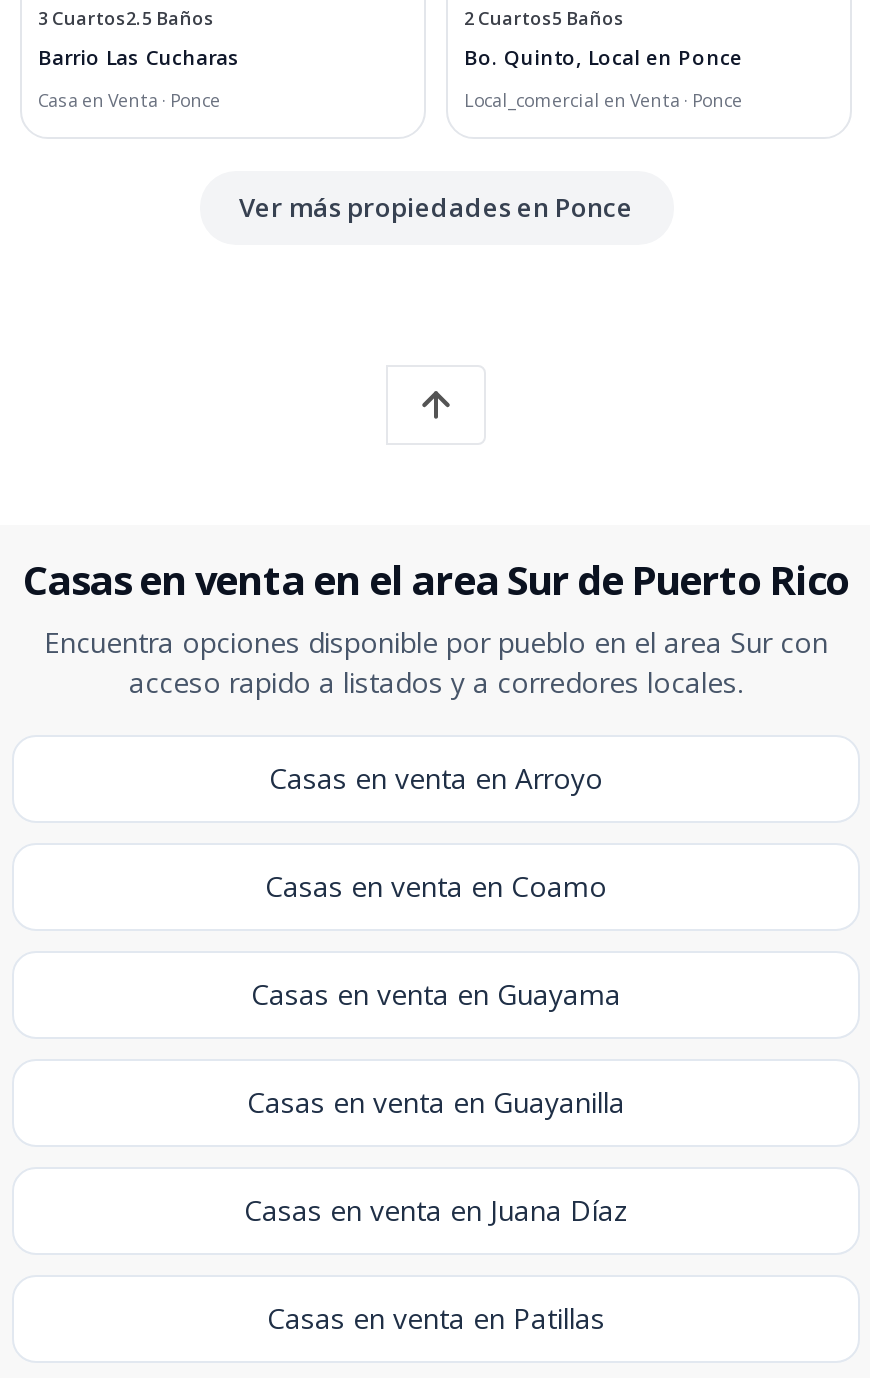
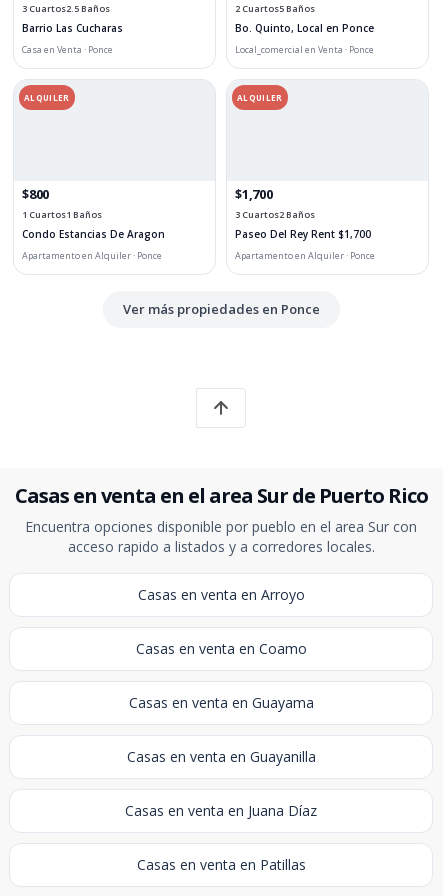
+ $800
+ 1 Cuartos1 Baños
+ Condo Estancias De Aragon
+ Apartamento en Alquiler · Ponce

+ ALQUILER

+ $1,700
+ 3 Cuartos2 Baños
+ Paseo Del Rey Rent $1,700
+ Apartamento en Alquiler · Ponce

+ ALQUILER
